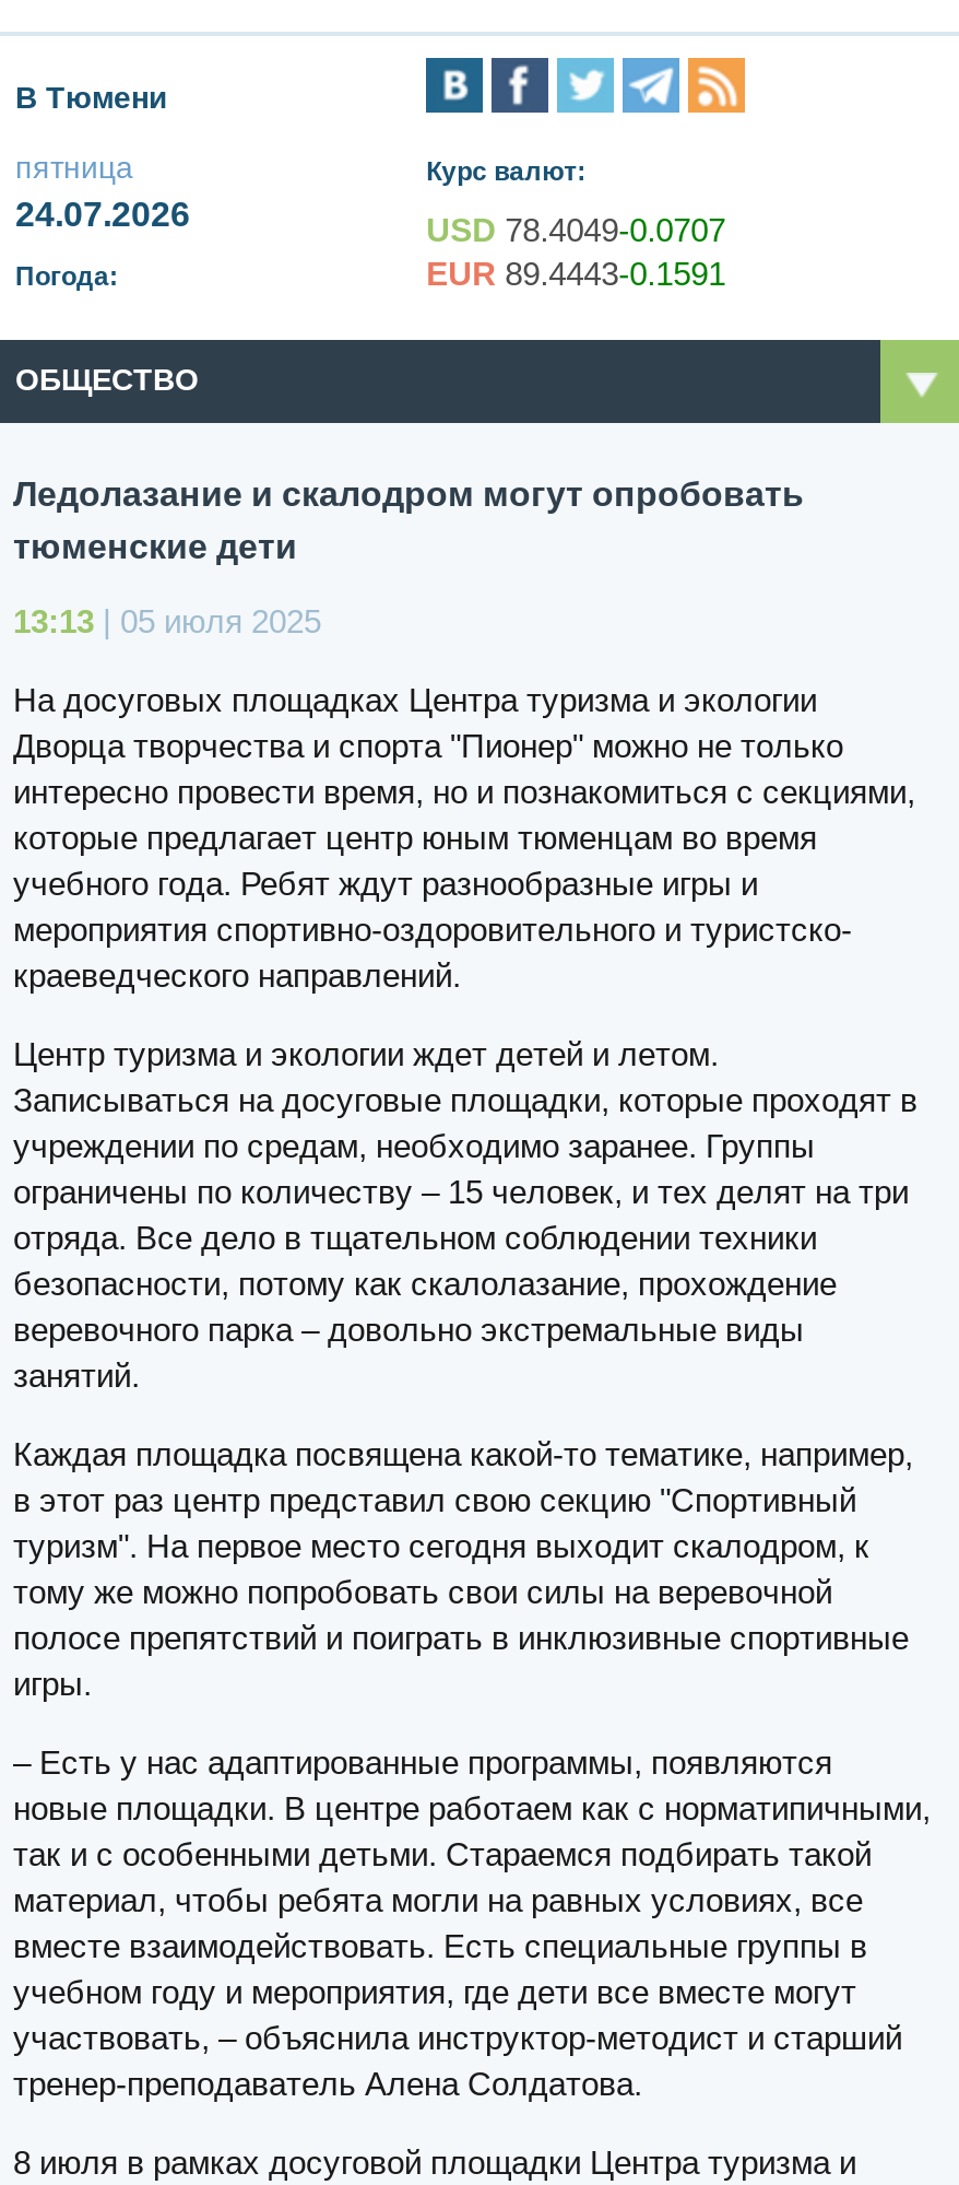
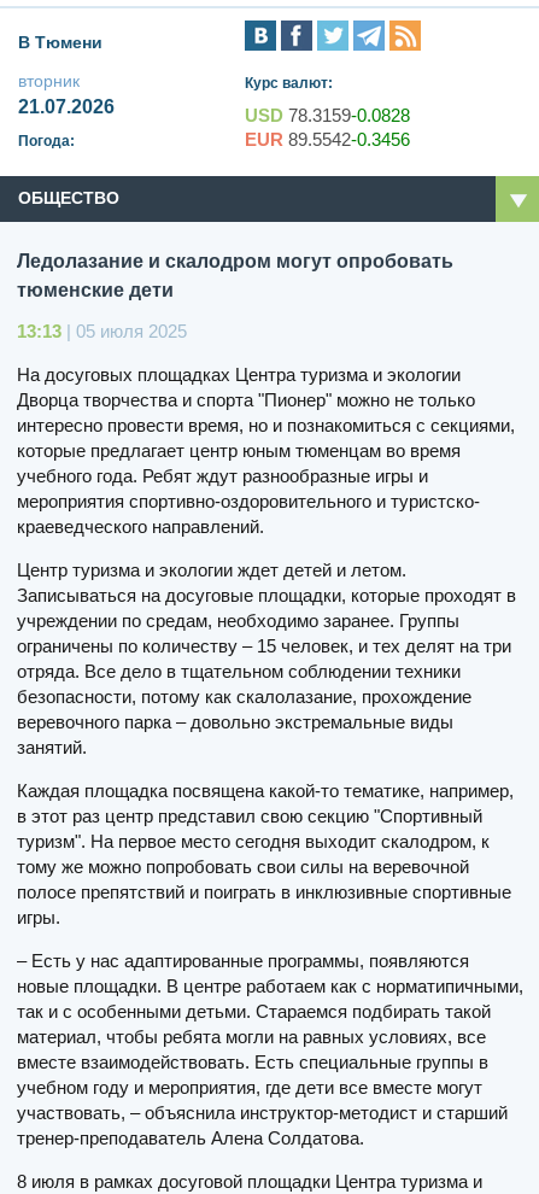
- пятница
- 24.07.2026
+ вторник
+ 21.07.2026

- USD 78.4049-0.0707
+ USD 78.3159-0.0828

- EUR 89.4443-0.1591
+ EUR 89.5542-0.3456
